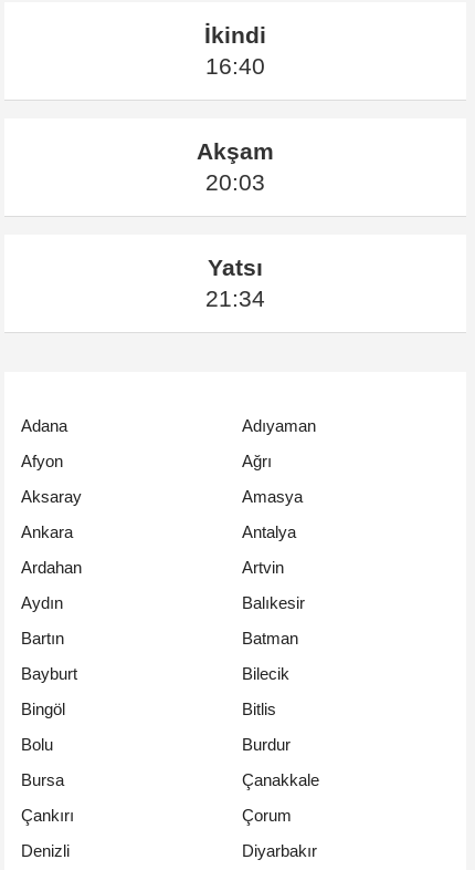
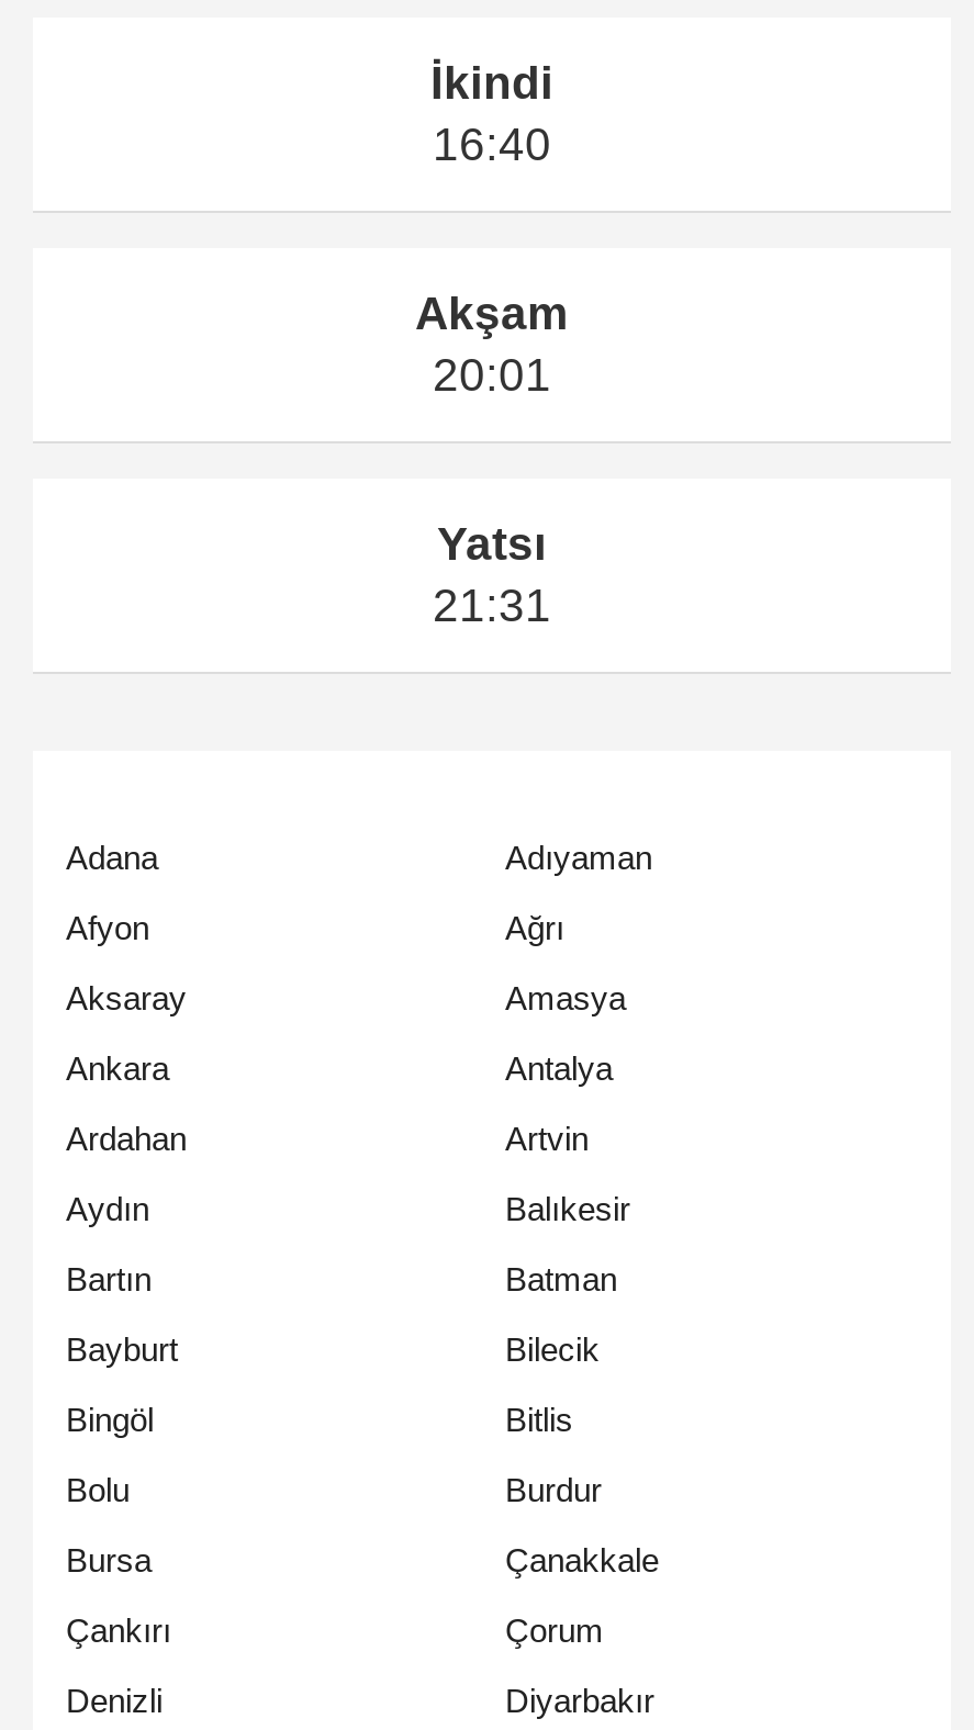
- 20:03
+ 20:01

- 21:34
+ 21:31
